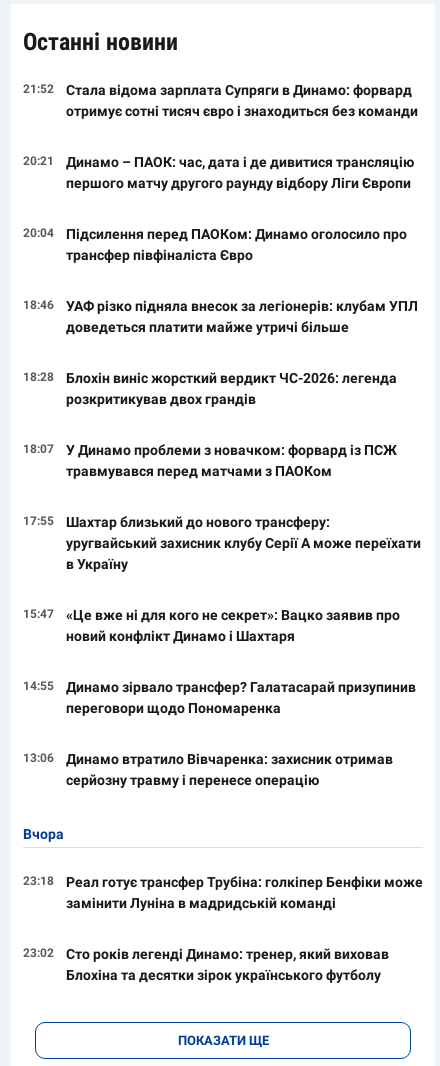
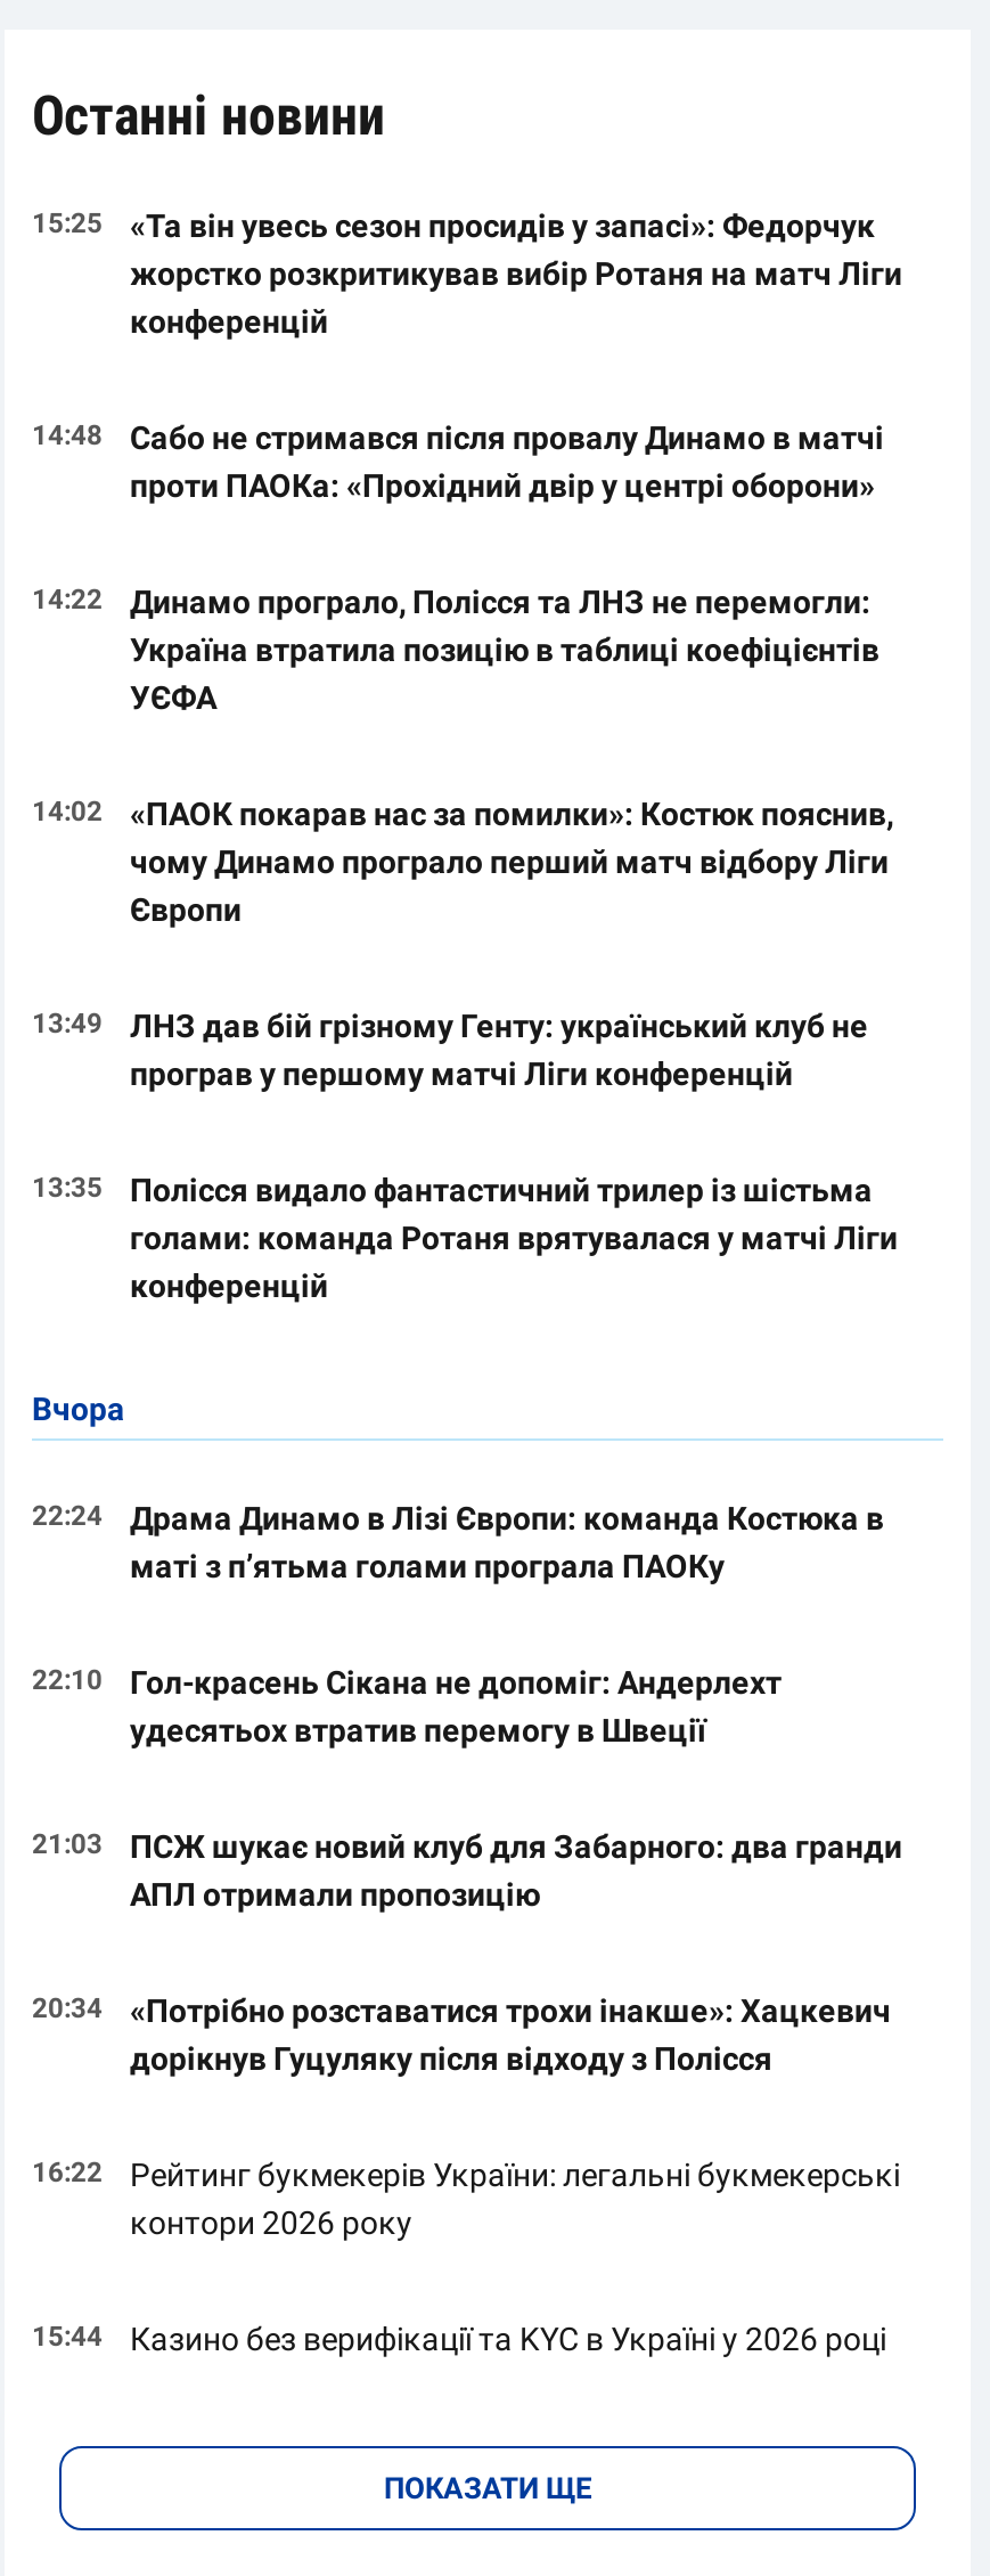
- 21:52
- Стала відома зарплата Супряги в Динамо: форвард
- отримує сотні тисяч євро і знаходиться без команди
- 20:21
- Динамо – ПАОК: час, дата і де дивитися трансляцію
- першого матчу другого раунду відбору Ліги Європи
- 20:04
- Підсилення перед ПАОКом: Динамо оголосило про
- трансфер півфіналіста Євро
- 18:46
- УАФ різко підняла внесок за легіонерів: клубам УПЛ
- доведеться платити майже утричі більше
- 18:28
- Блохін виніс жорсткий вердикт ЧС-2026: легенда
- розкритикував двох грандів
- 18:07
- У Динамо проблеми з новачком: форвард із ПСЖ
- травмувався перед матчами з ПАОКом
- 17:55
- Шахтар близький до нового трансферу:
- уругвайський захисник клубу Серії А може переїхати
- в Україну
- 15:47
- «Це вже ні для кого не секрет»: Вацко заявив про
- новий конфлікт Динамо і Шахтаря
- 14:55
- Динамо зірвало трансфер? Галатасарай призупинив
- переговори щодо Пономаренка
- 13:06
- Динамо втратило Вівчаренка: захисник отримав
- серйозну травму і перенесе операцію
+ 15:25
+ «Та він увесь сезон просидів у запасі»: Федорчук
+ жорстко розкритикував вибір Ротаня на матч Ліги
+ конференцій
+ 14:48
+ Сабо не стримався після провалу Динамо в матчі
+ проти ПАОКа: «Прохідний двір у центрі оборони»
+ 14:22
+ Динамо програло, Полісся та ЛНЗ не перемогли:
+ Україна втратила позицію в таблиці коефіцієнтів
+ УЄФА
+ 14:02
+ «ПАОК покарав нас за помилки»: Костюк пояснив,
+ чому Динамо програло перший матч відбору Ліги
+ Європи
+ 13:49
+ ЛНЗ дав бій грізному Генту: український клуб не
+ програв у першому матчі Ліги конференцій
+ 13:35
+ Полісся видало фантастичний трилер із шістьма
+ голами: команда Ротаня врятувалася у матчі Ліги
+ конференцій

moved up: Вчора

- 23:18
- Реал готує трансфер Трубіна: голкіпер Бенфіки може
- замінити Луніна в мадридській команді
- 23:02
- Сто років легенді Динамо: тренер, який виховав
- Блохіна та десятки зірок українського футболу
+ 22:24
+ Драма Динамо в Лізі Європи: команда Костюка в
+ маті з п’ятьма голами програла ПАОКу
+ 22:10
+ Гол-красень Сікана не допоміг: Андерлехт
+ удесятьох втратив перемогу в Швеції
+ 21:03
+ ПСЖ шукає новий клуб для Забарного: два гранди
+ АПЛ отримали пропозицію
+ 20:34
+ «Потрібно розставатися трохи інакше»: Хацкевич
+ дорікнув Гуцуляку після відходу з Полісся
+ 16:22
+ Рейтинг букмекерів України: легальні букмекерські
+ контори 2026 року
+ 15:44
+ Казино без верифікації та KYC в Україні у 2026 році
